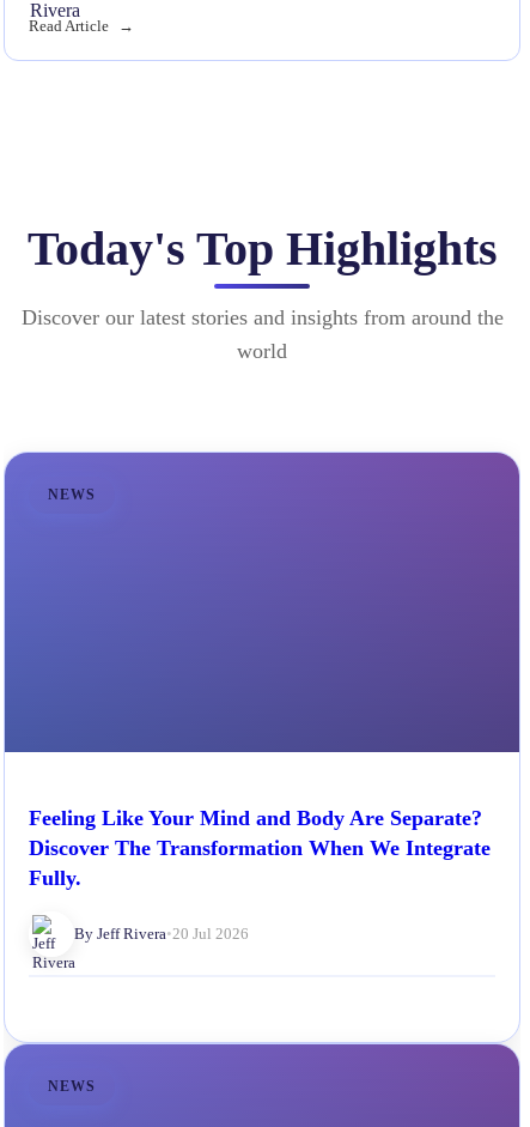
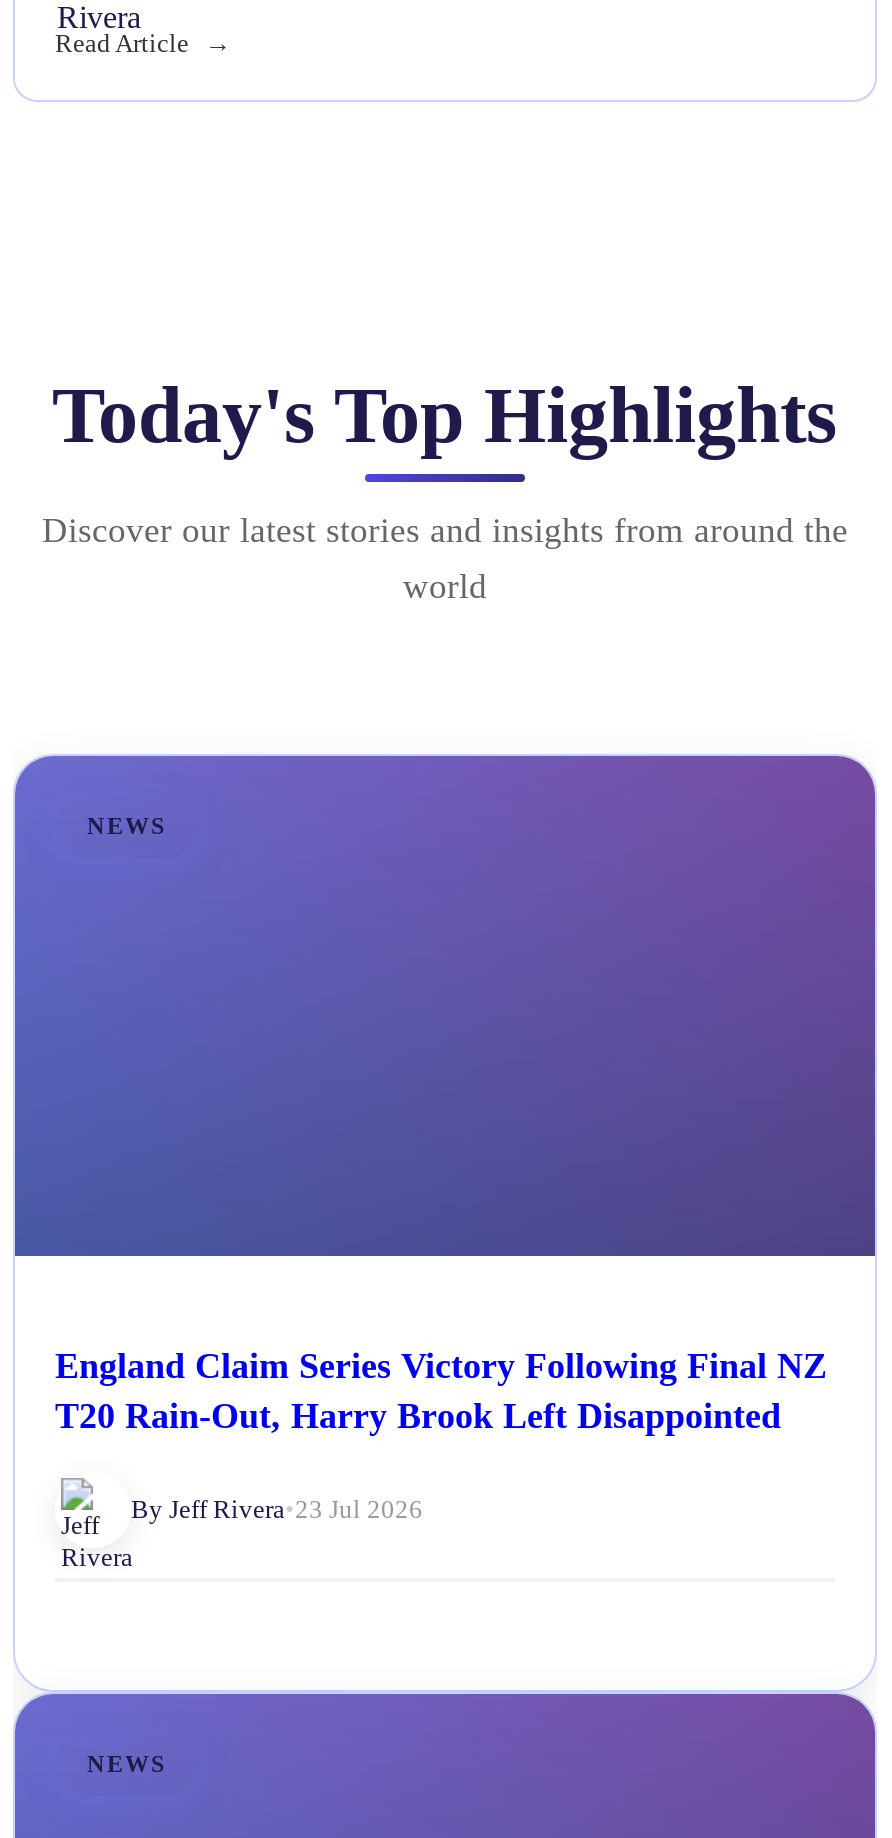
- Feeling Like Your Mind and Body Are Separate?
- Discover The Transformation When We Integrate
- Fully.
+ England Claim Series Victory Following Final NZ
+ T20 Rain-Out, Harry Brook Left Disappointed

- By Jeff Rivera • 20 Jul 2026
+ By Jeff Rivera • 23 Jul 2026
